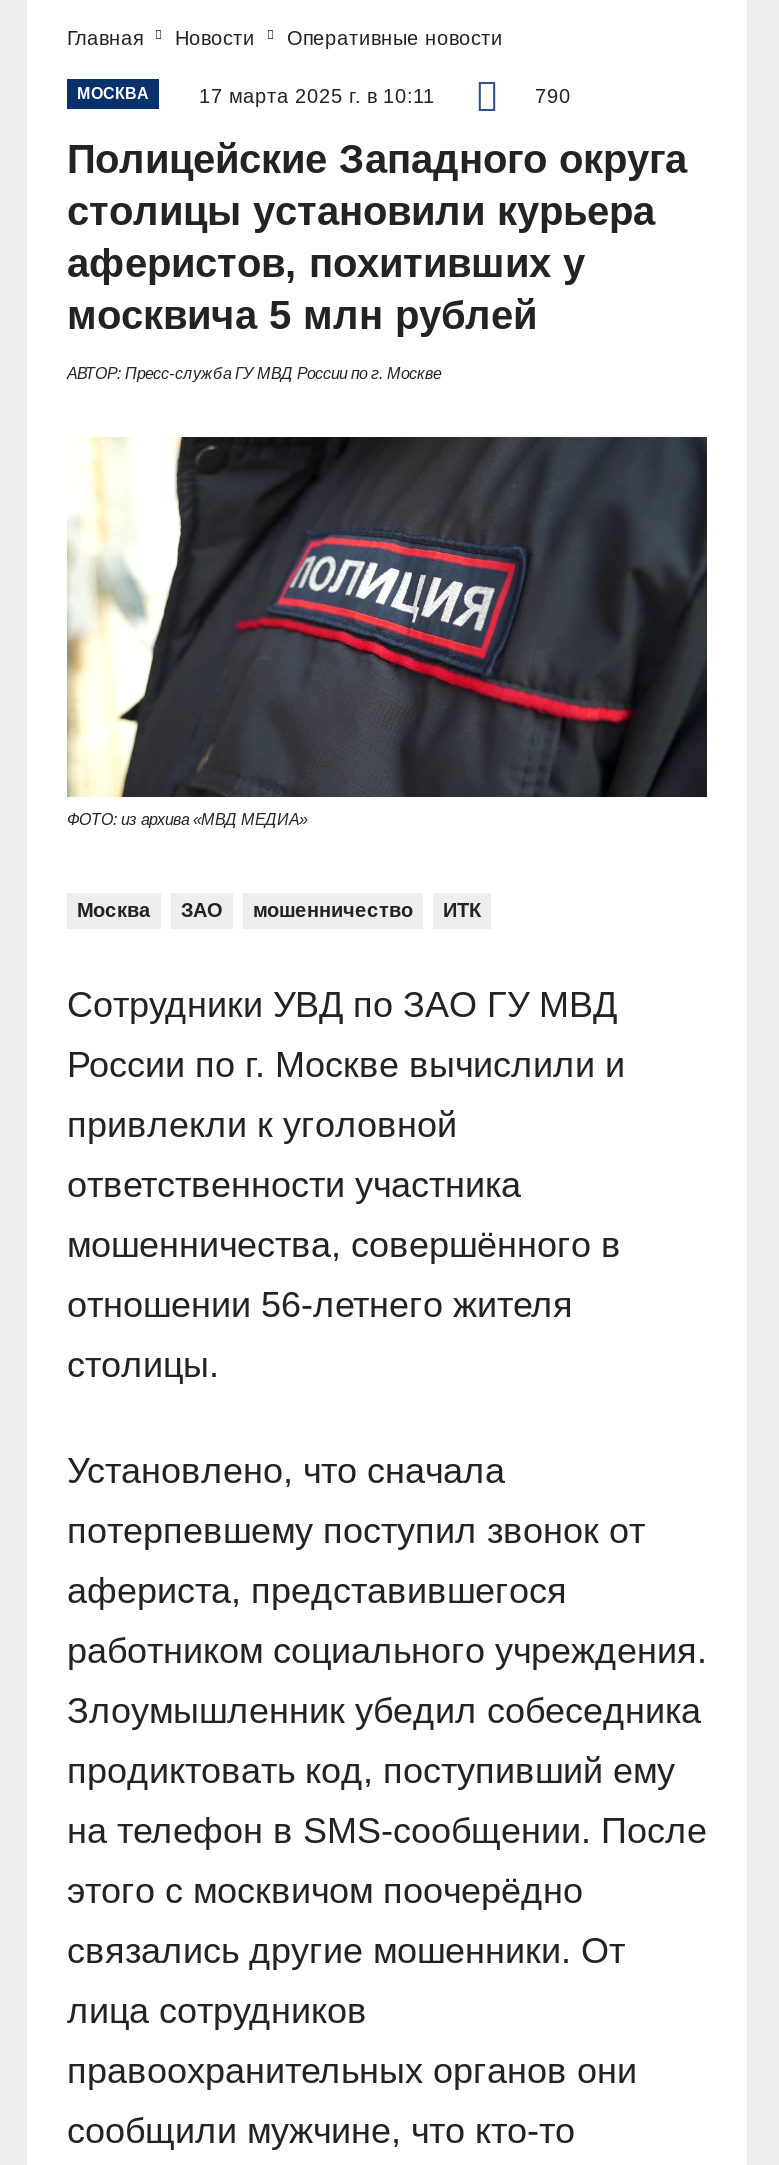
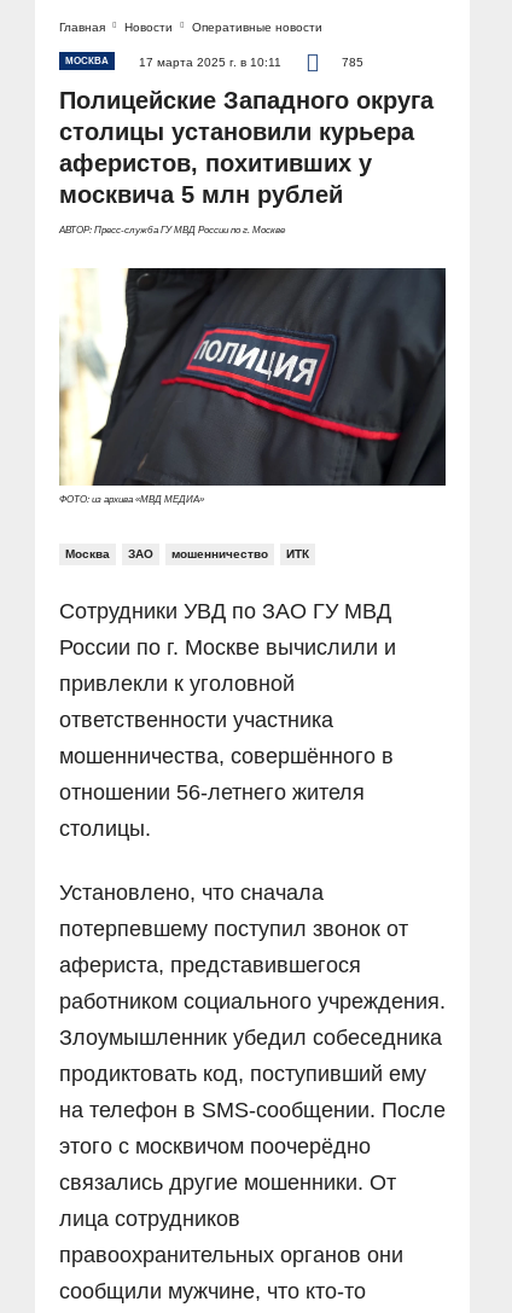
- 790
+ 785
